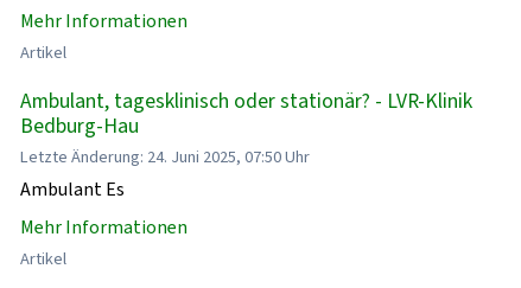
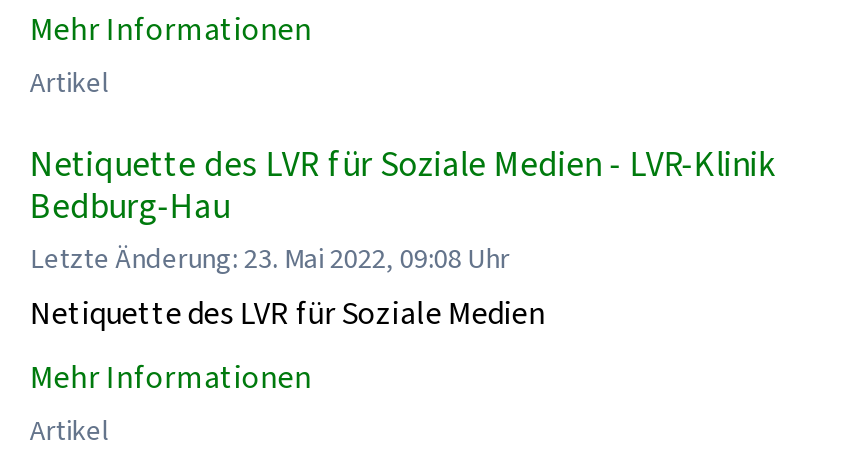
- Ambulant, tagesklinisch oder stationär? - LVR-Klinik
+ Netiquette des LVR für Soziale Medien - LVR-Klinik

- Letzte Änderung: 24. Juni 2025, 07:50 Uhr
- Ambulant Es
+ Letzte Änderung: 23. Mai 2022, 09:08 Uhr
+ Netiquette des LVR für Soziale Medien
